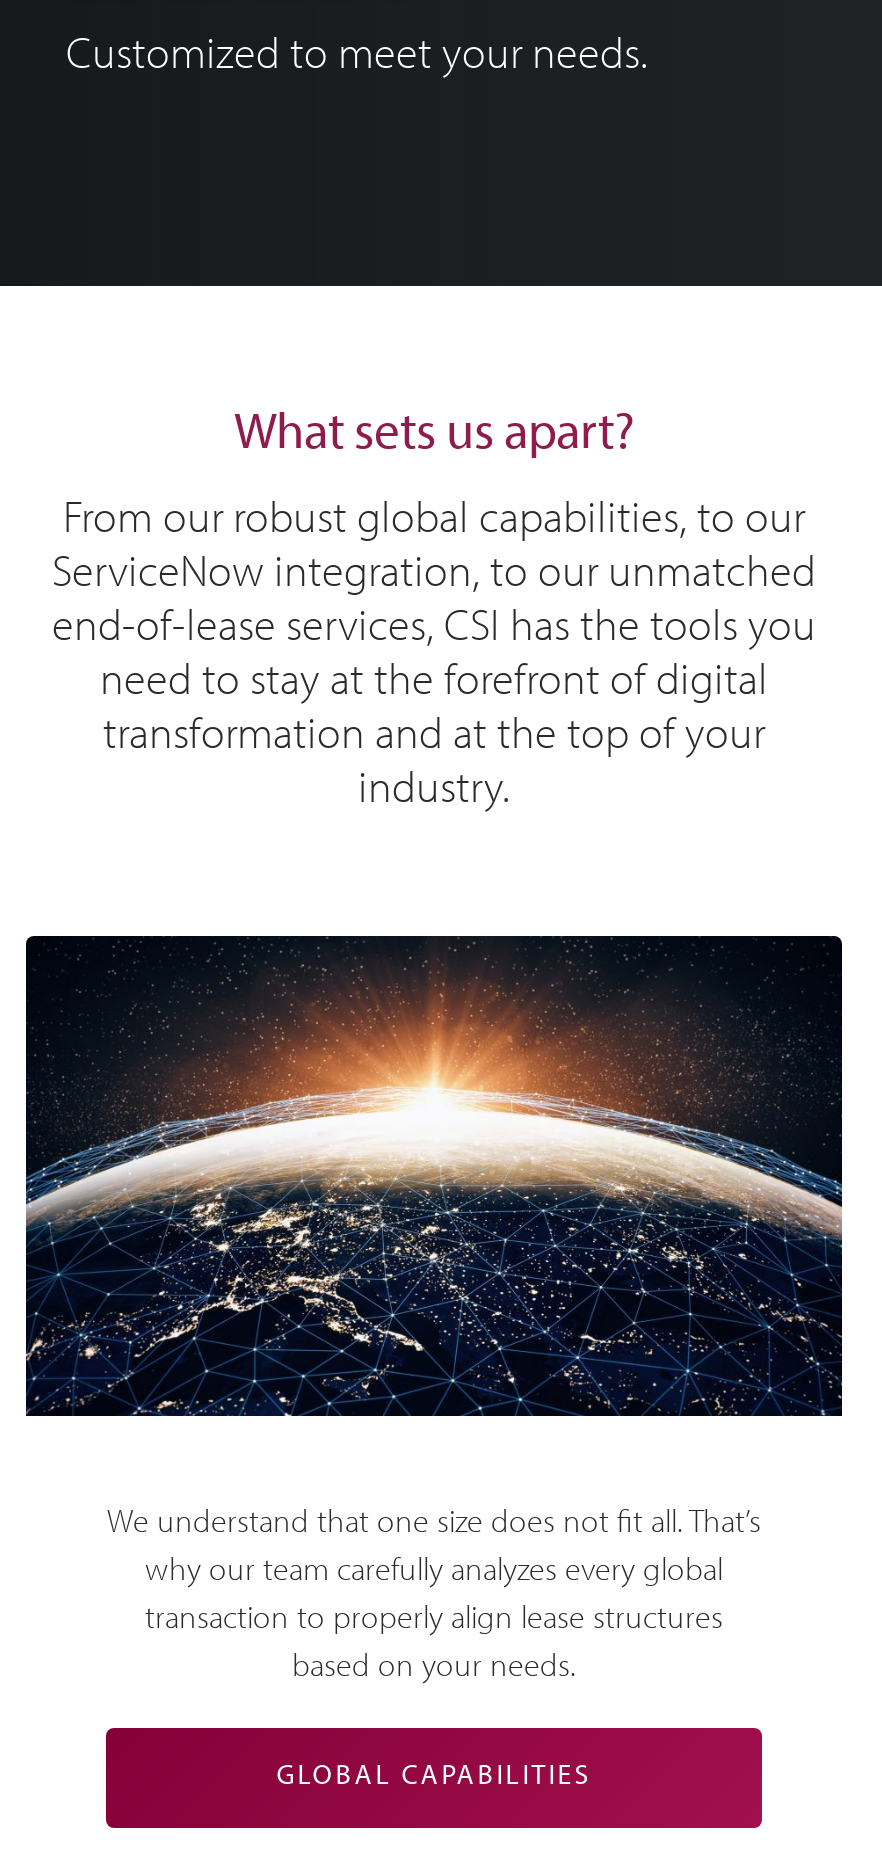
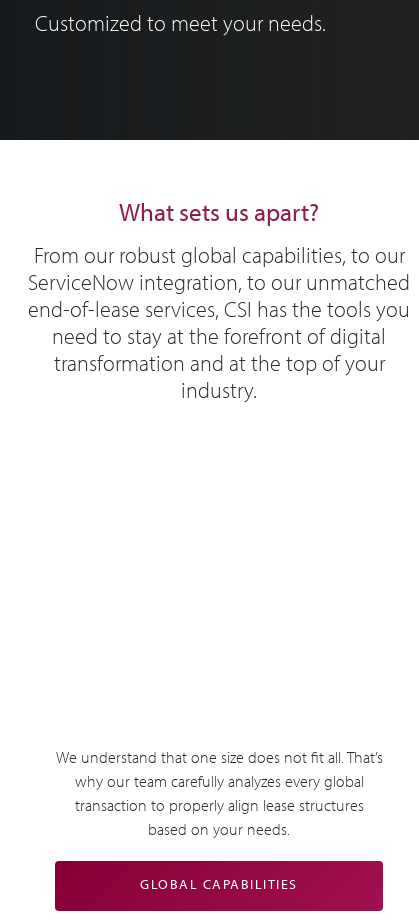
- [image]
